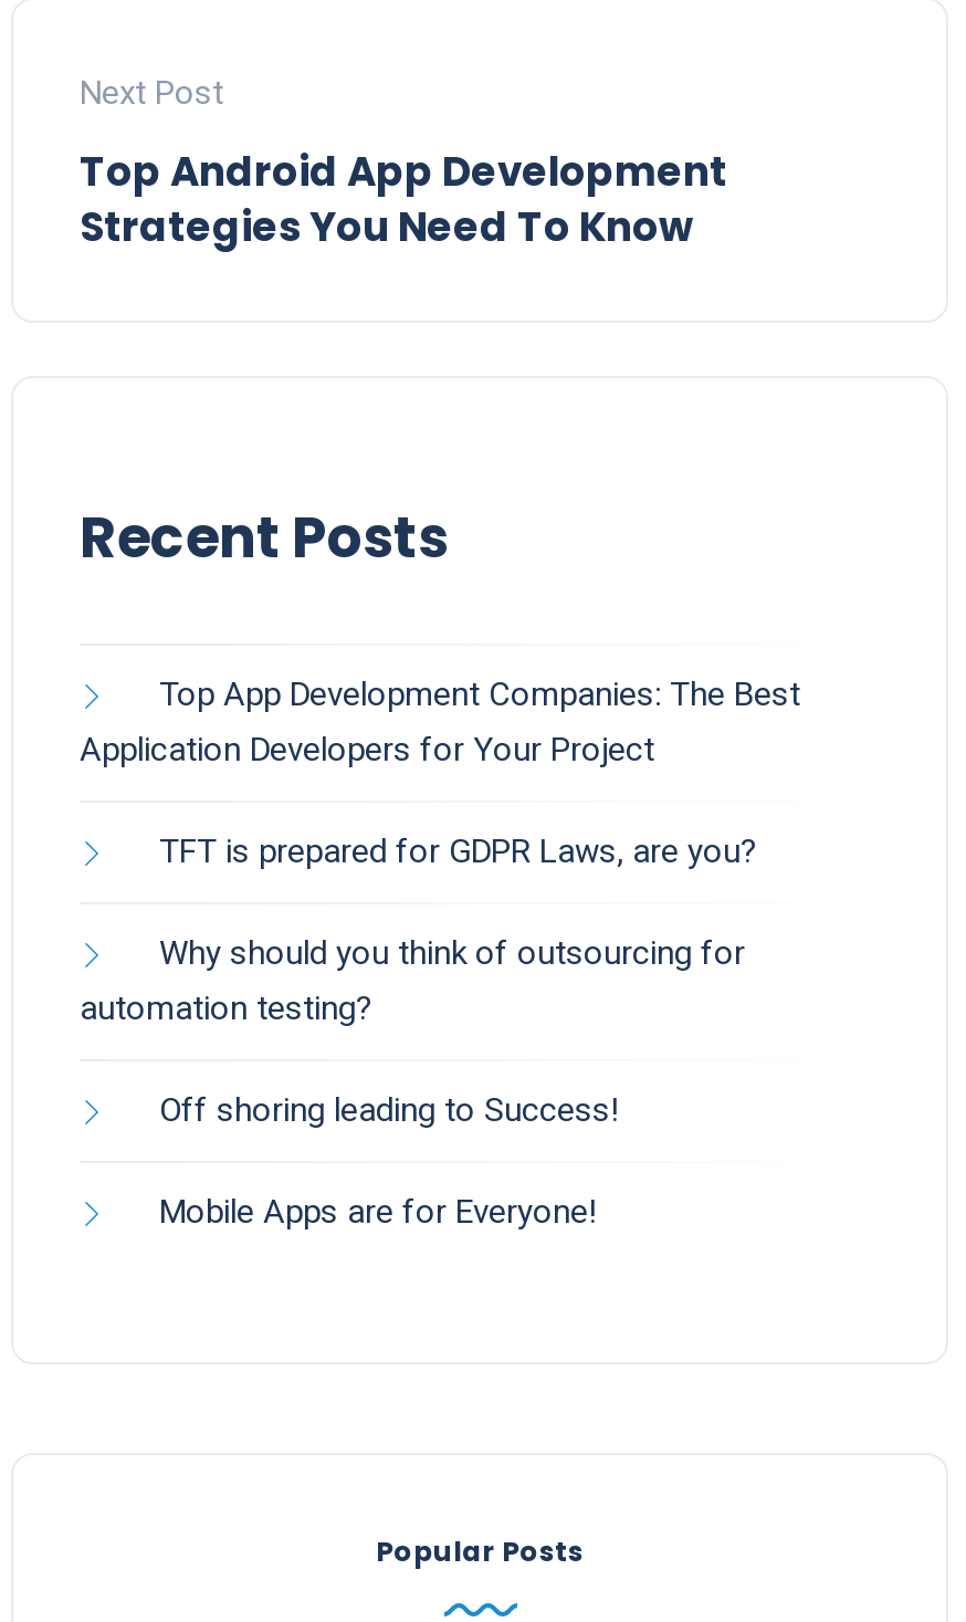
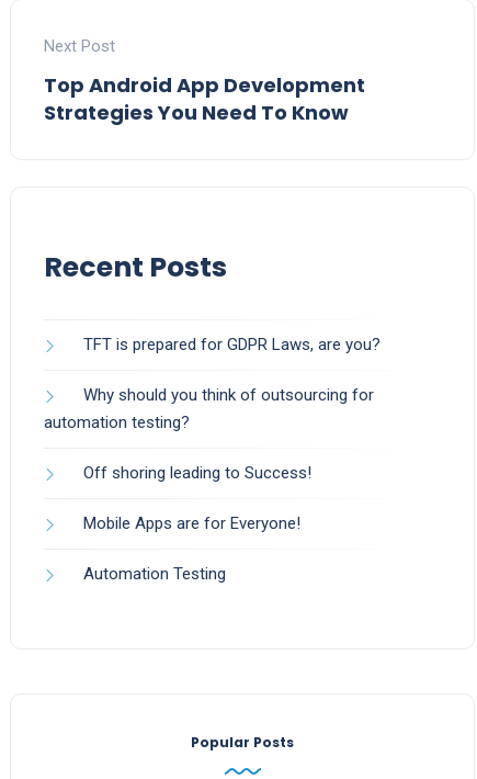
- Top App Development Companies: The Best
- Application Developers for Your Project

moved up: TFT is prepared for GDPR Laws, are you? | Why should you think of outsourcing for | automation testing? | Off shoring leading to Success! | Mobile Apps are for Everyone!

+ Automation Testing
